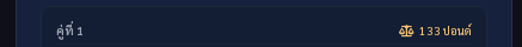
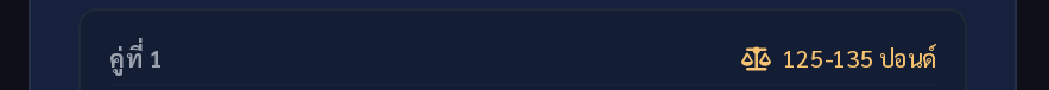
- 133 ปอนด์
+ 125-135 ปอนด์
